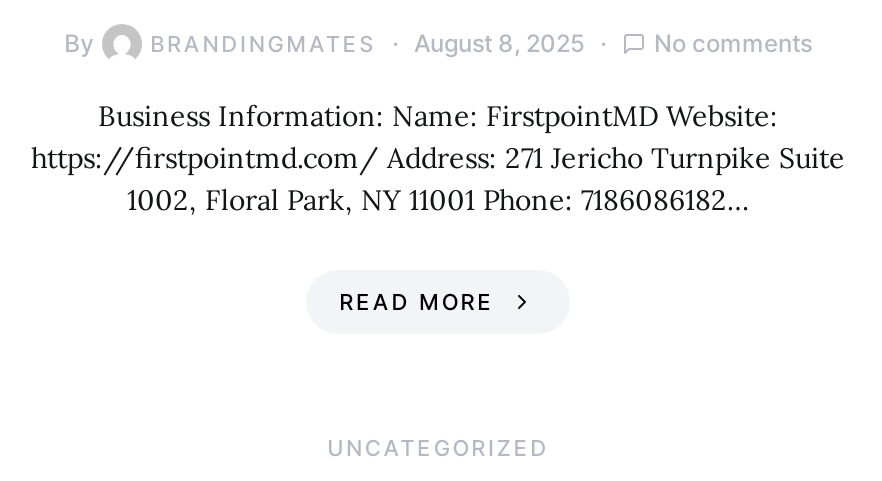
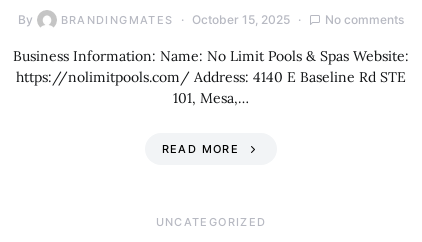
- By BRANDINGMATES August 8, 2025
+ By BRANDINGMATES October 15, 2025

- Business Information: Name: FirstpointMD Website:
- https://firstpointmd.com/ Address: 271 Jericho Turnpike Suite
- 1002, Floral Park, NY 11001 Phone: 7186086182…
+ Business Information: Name: No Limit Pools & Spas Website:
+ https://nolimitpools.com/ Address: 4140 E Baseline Rd STE
+ 101, Mesa,…
